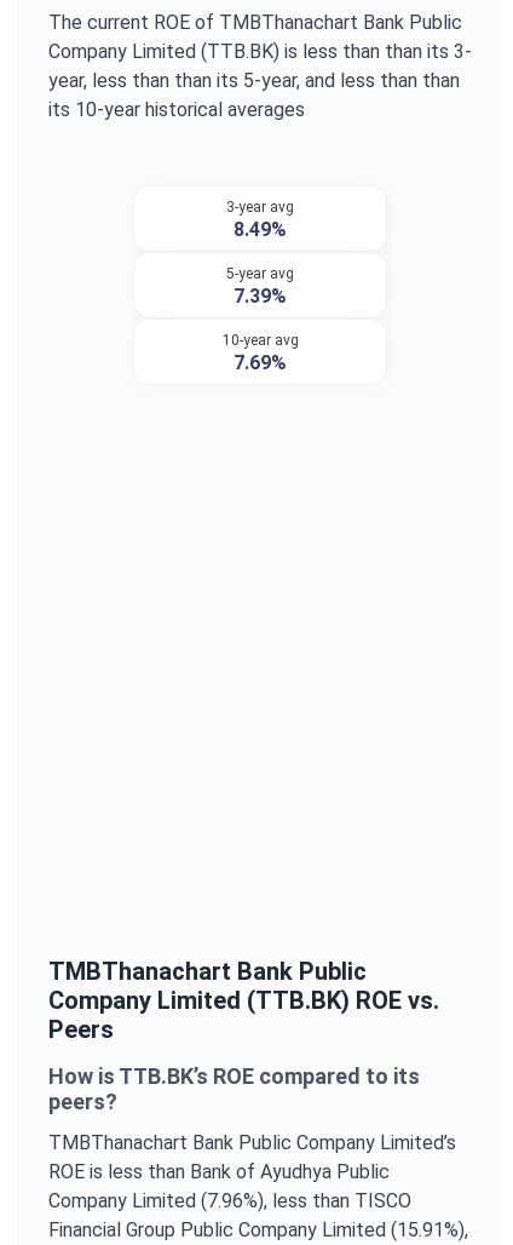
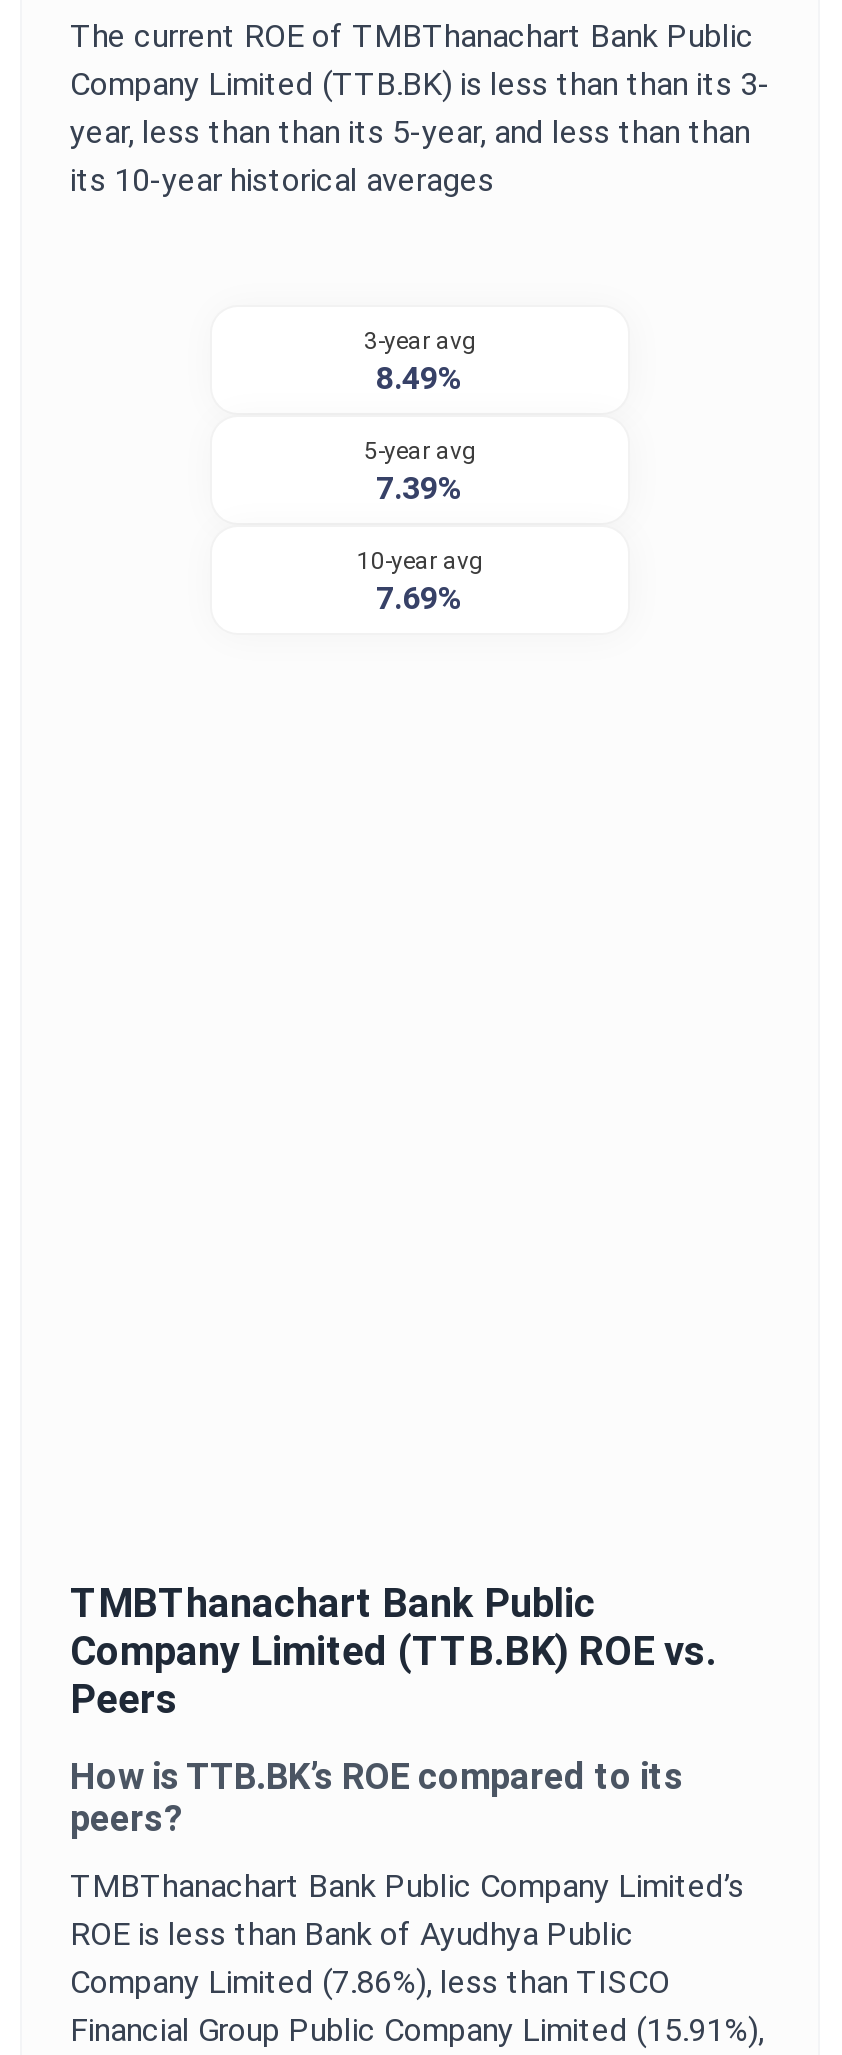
- Company Limited (7.96%), less than TISCO
+ Company Limited (7.86%), less than TISCO
